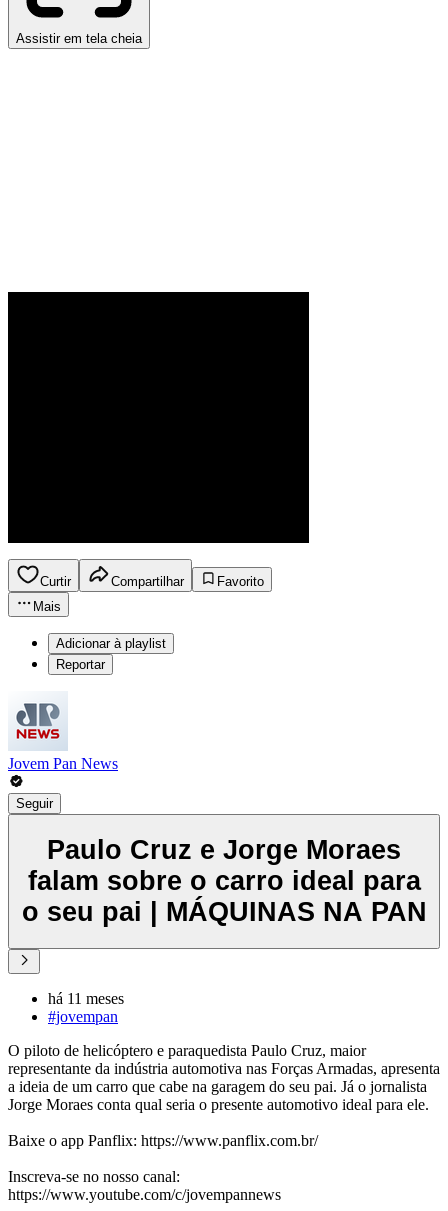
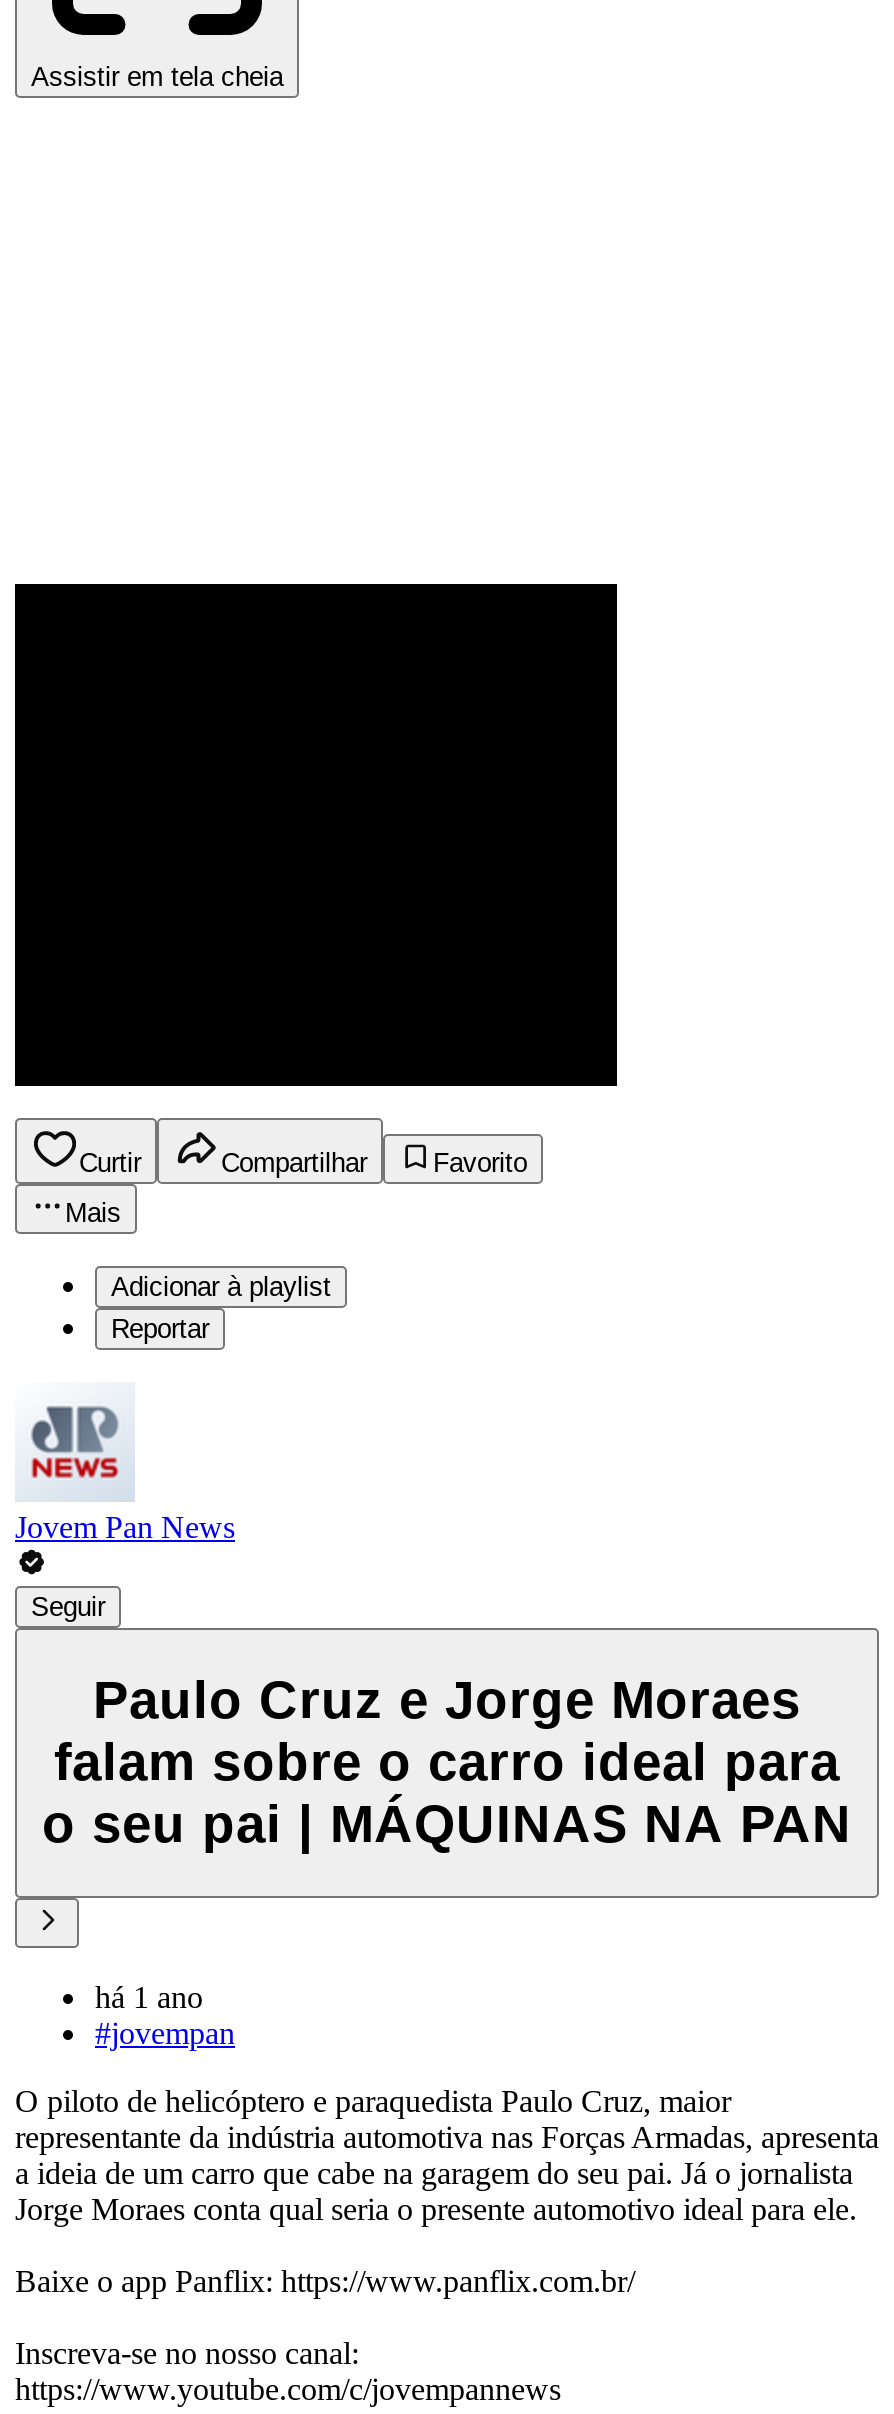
- há 11 meses
+ há 1 ano
